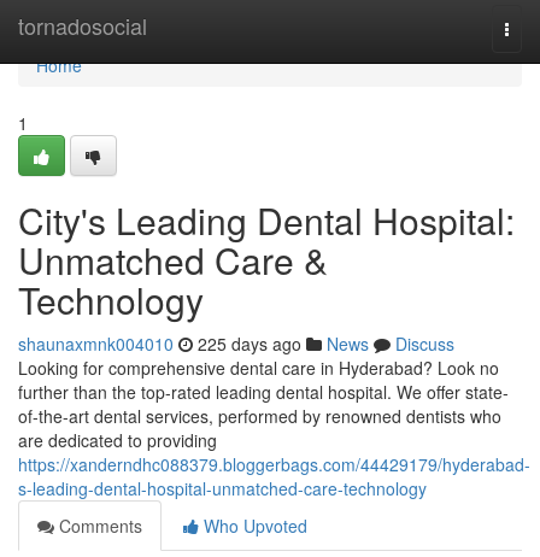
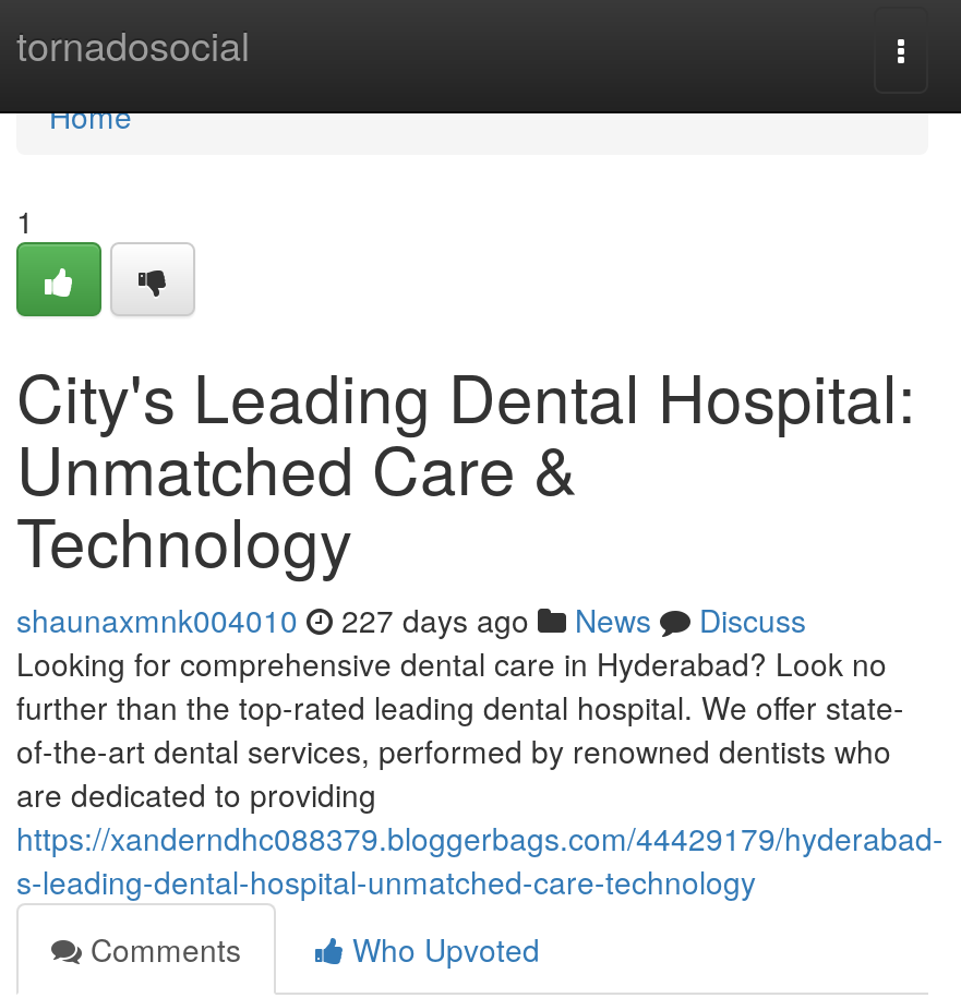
- shaunaxmnk004010 225 days ago News Discuss
+ shaunaxmnk004010 227 days ago News Discuss
